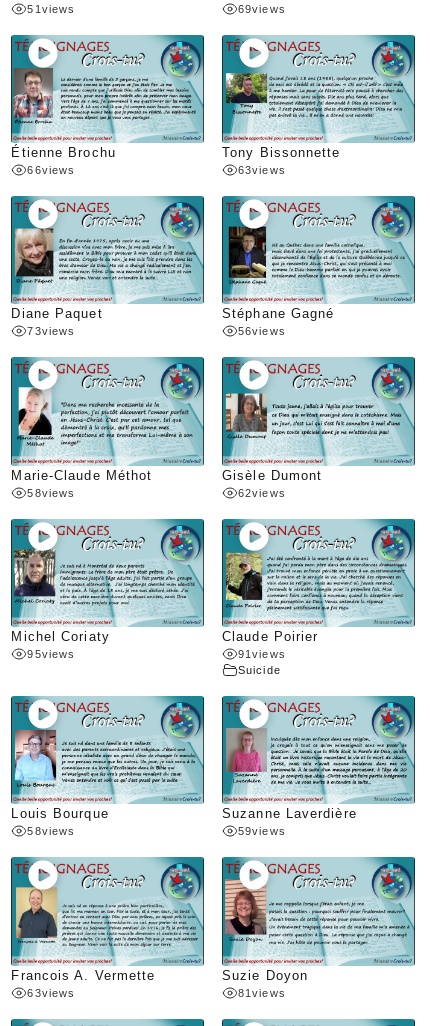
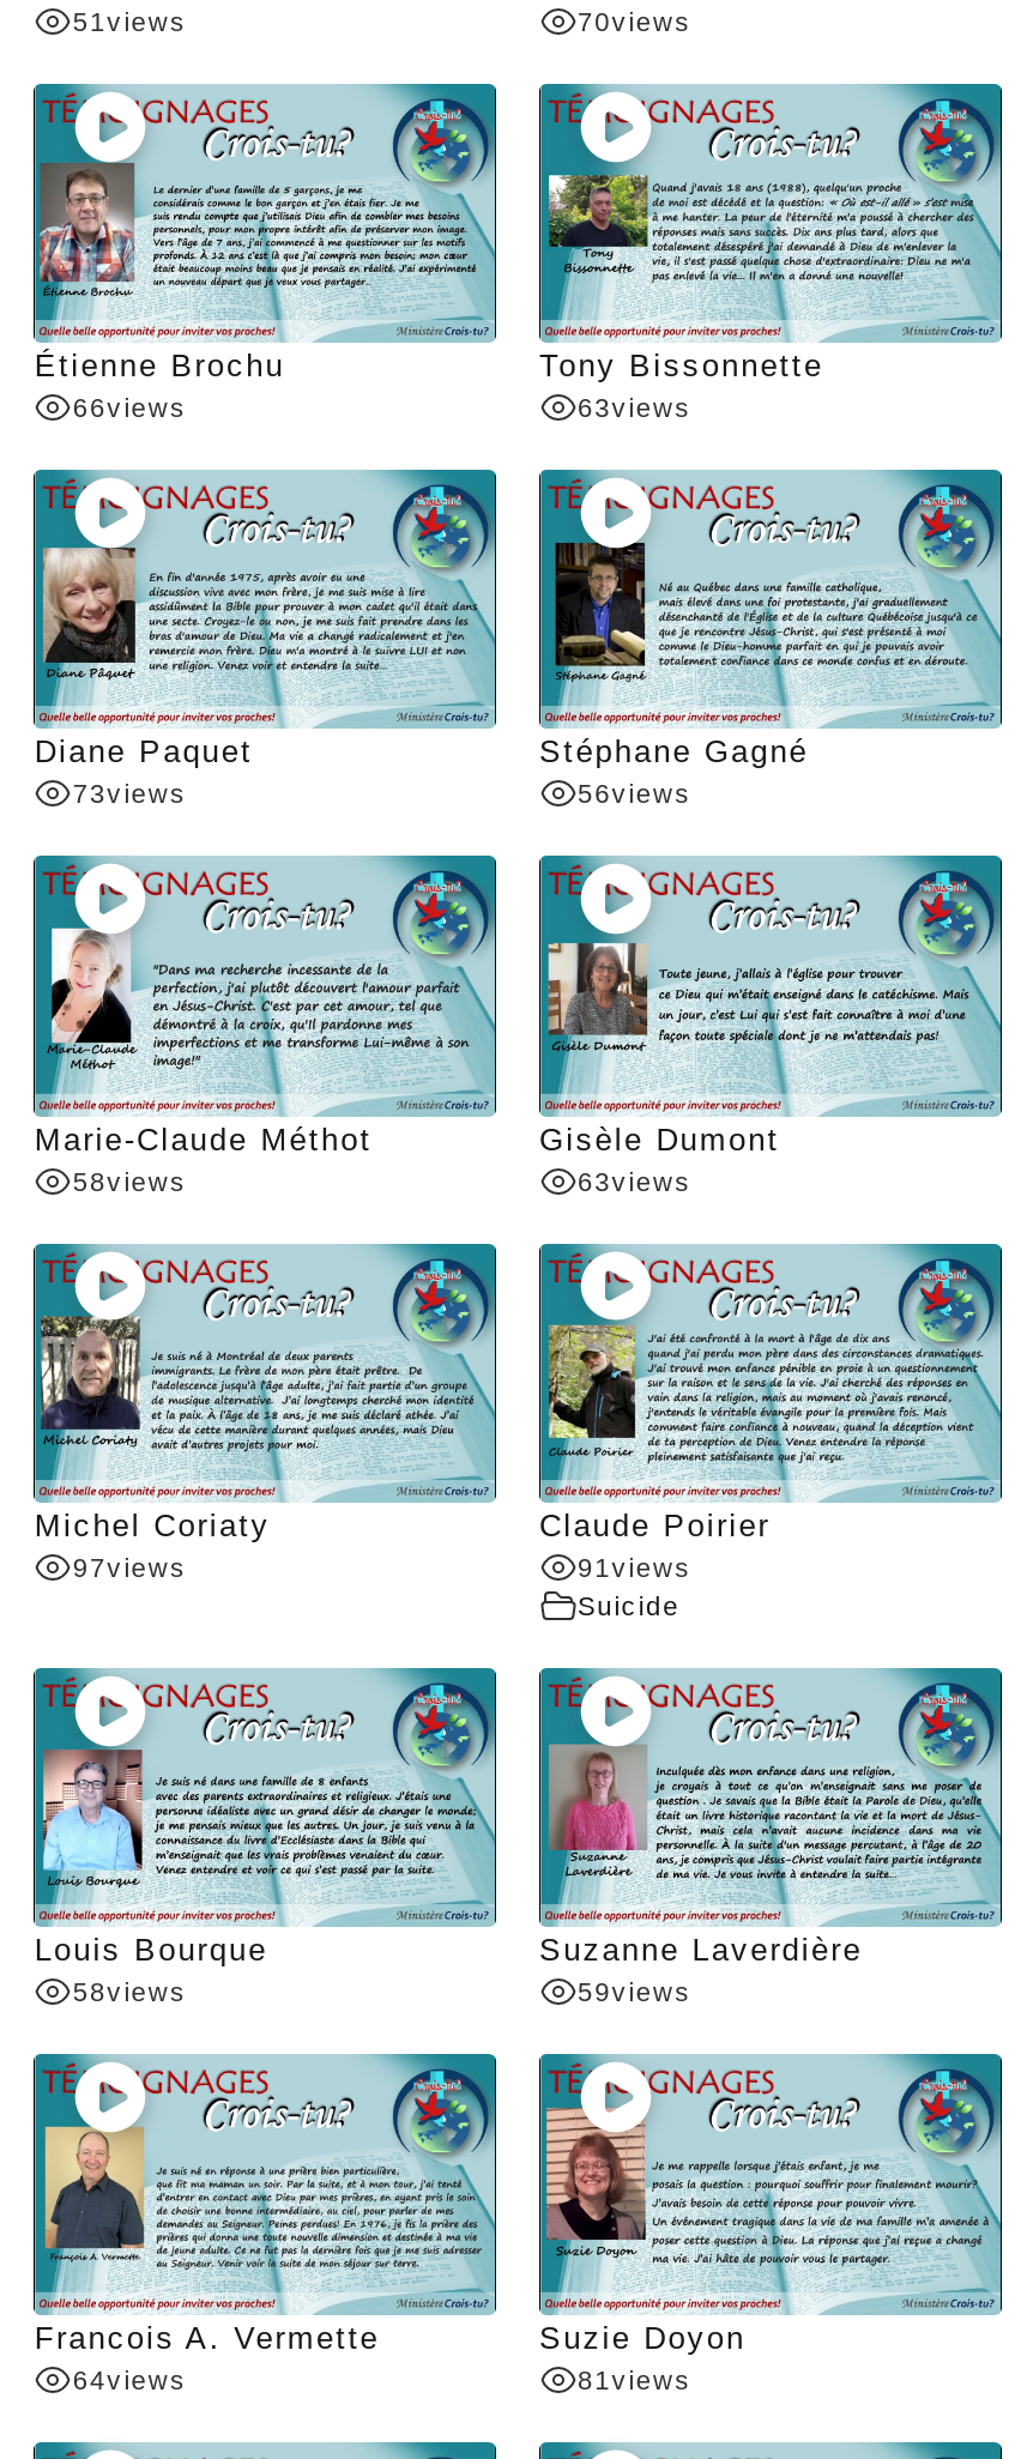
- 69views
+ 70views

- 62views
+ 63views

- 95views
+ 97views

- 63views
+ 64views
